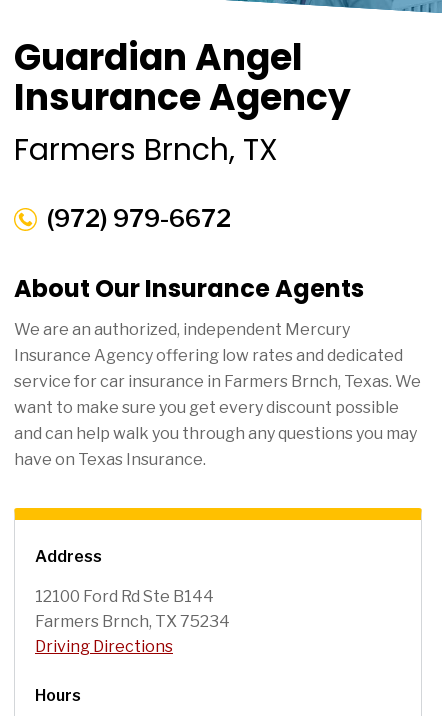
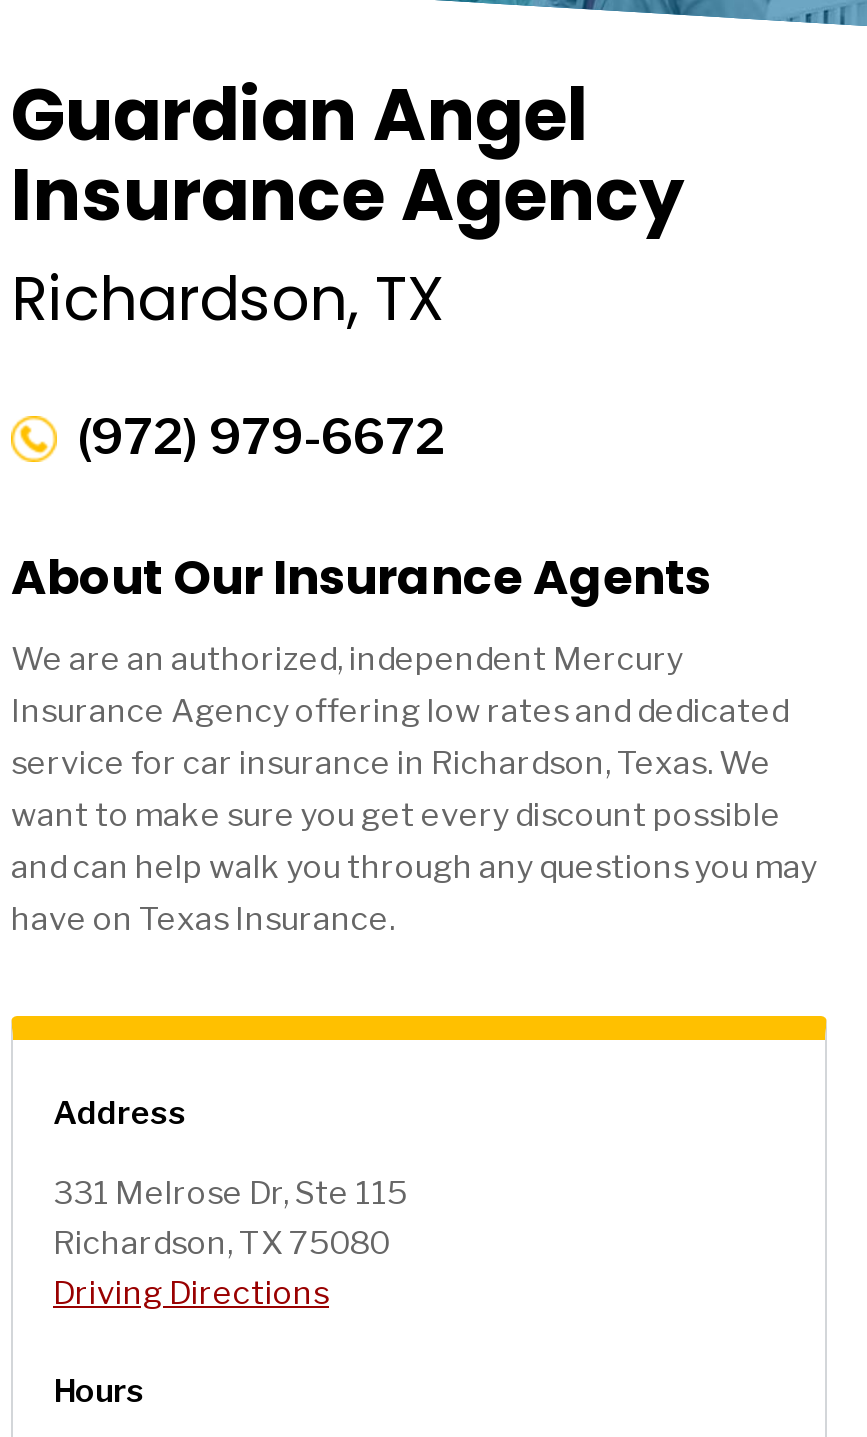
- Farmers Brnch, TX
+ Richardson, TX

- service for car insurance in Farmers Brnch, Texas. We
+ service for car insurance in Richardson, Texas. We

- 12100 Ford Rd Ste B144
- Farmers Brnch, TX 75234
+ 331 Melrose Dr, Ste 115
+ Richardson, TX 75080
